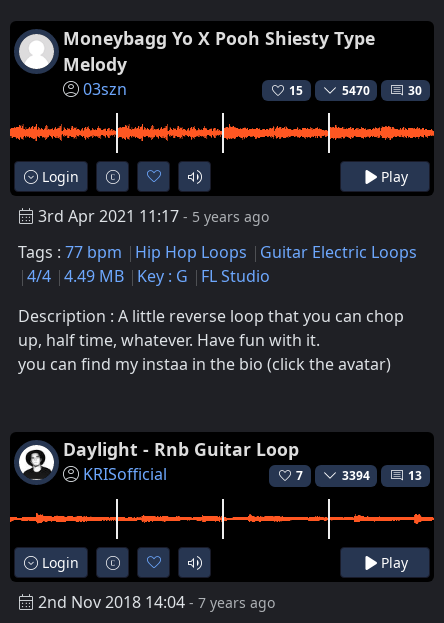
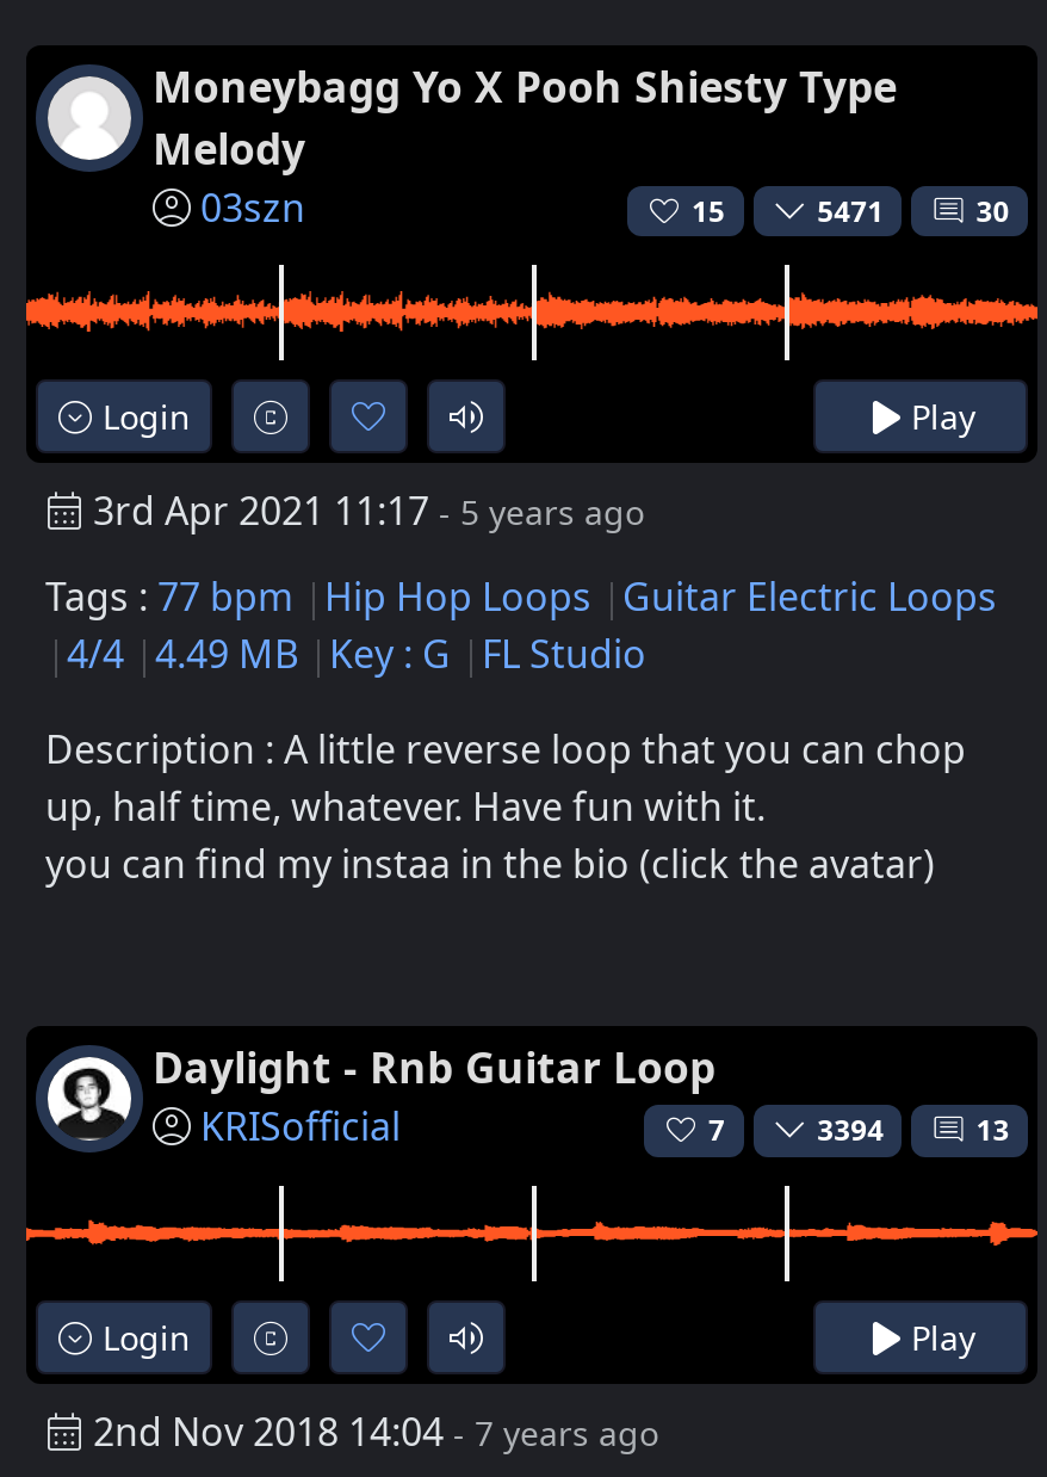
- 5470
+ 5471
